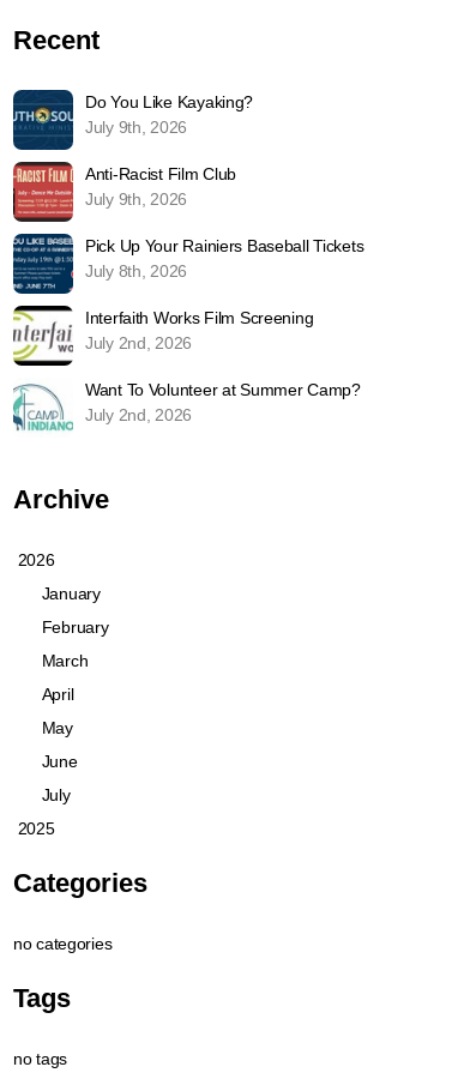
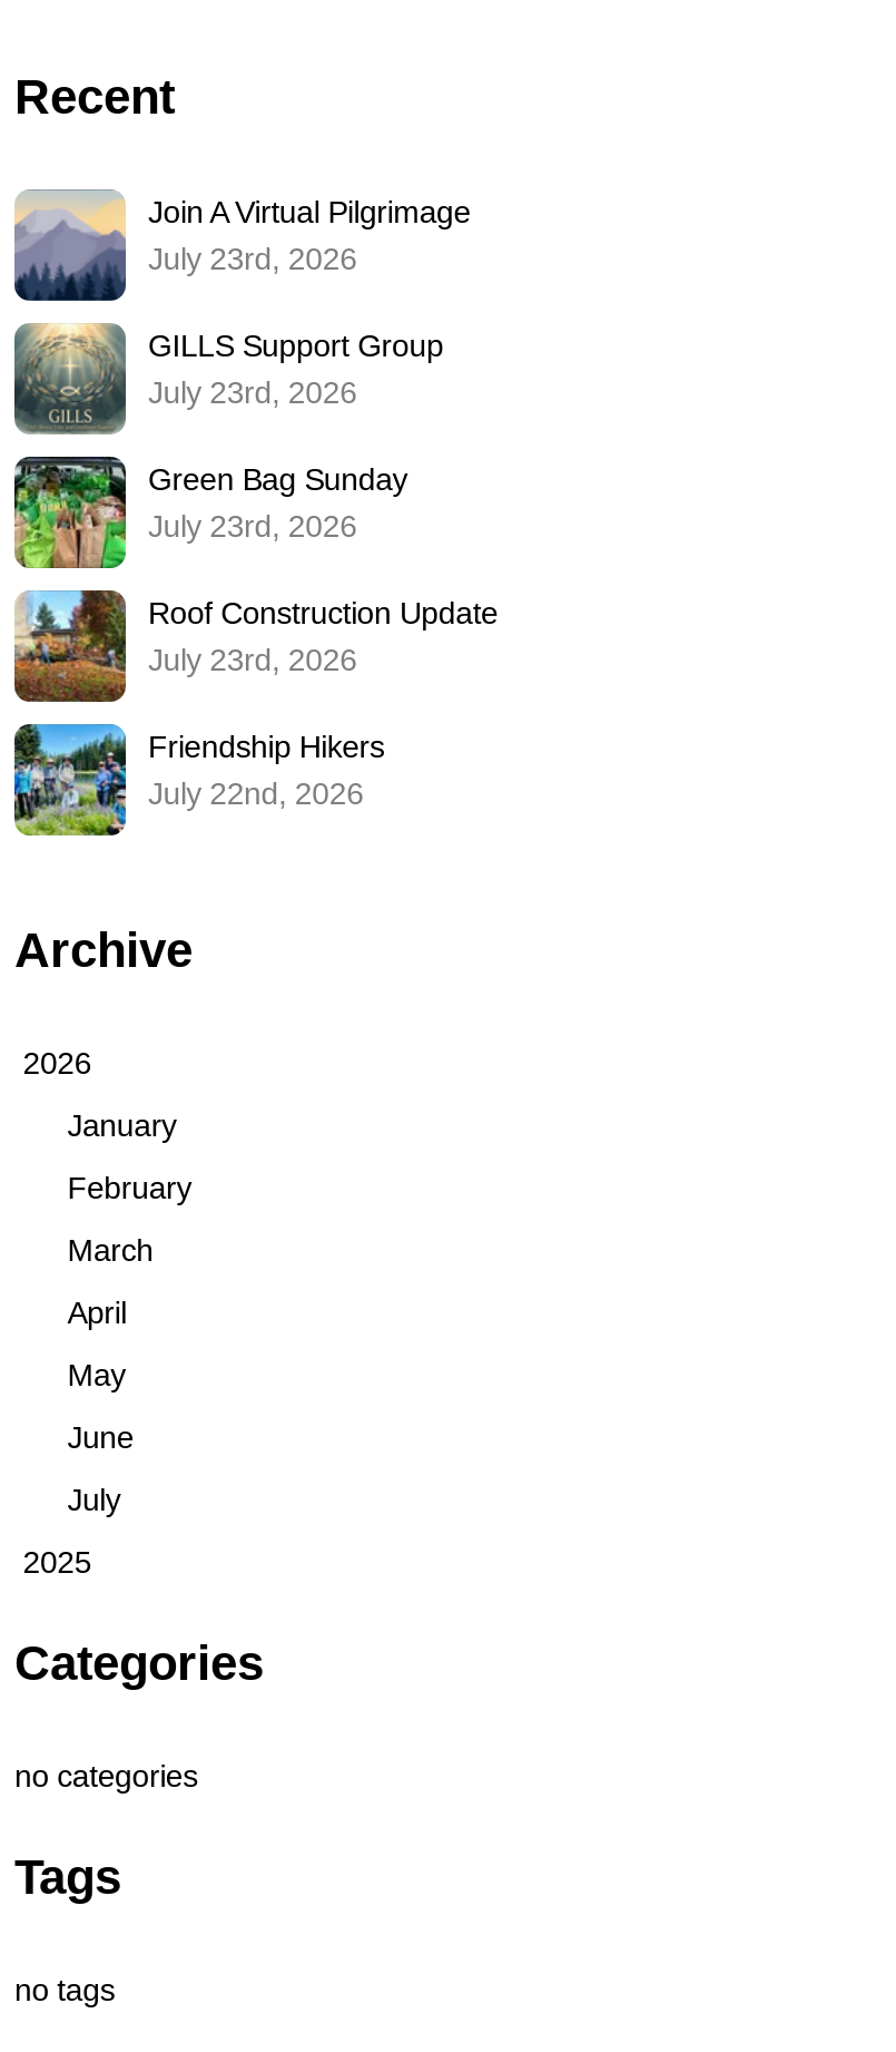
- [image]
- Do You Like Kayaking?
- July 9th, 2026
+ [image]
+ Join A Virtual Pilgrimage
+ July 23rd, 2026

- [image]
- Anti-Racist Film Club
- July 9th, 2026
+ [image]
+ GILLS Support Group
+ July 23rd, 2026

- [image]
- Pick Up Your Rainiers Baseball Tickets
- July 8th, 2026
+ [image]
+ Green Bag Sunday
+ July 23rd, 2026

- [image]
- Interfaith Works Film Screening
- July 2nd, 2026
+ [image]
+ Roof Construction Update
+ July 23rd, 2026

- [image]
- Want To Volunteer at Summer Camp?
- July 2nd, 2026
+ [image]
+ Friendship Hikers
+ July 22nd, 2026
